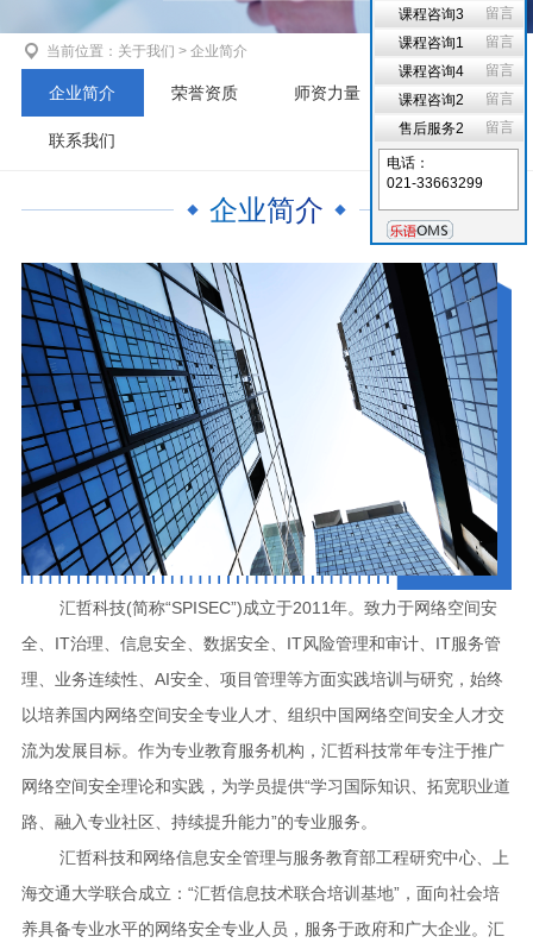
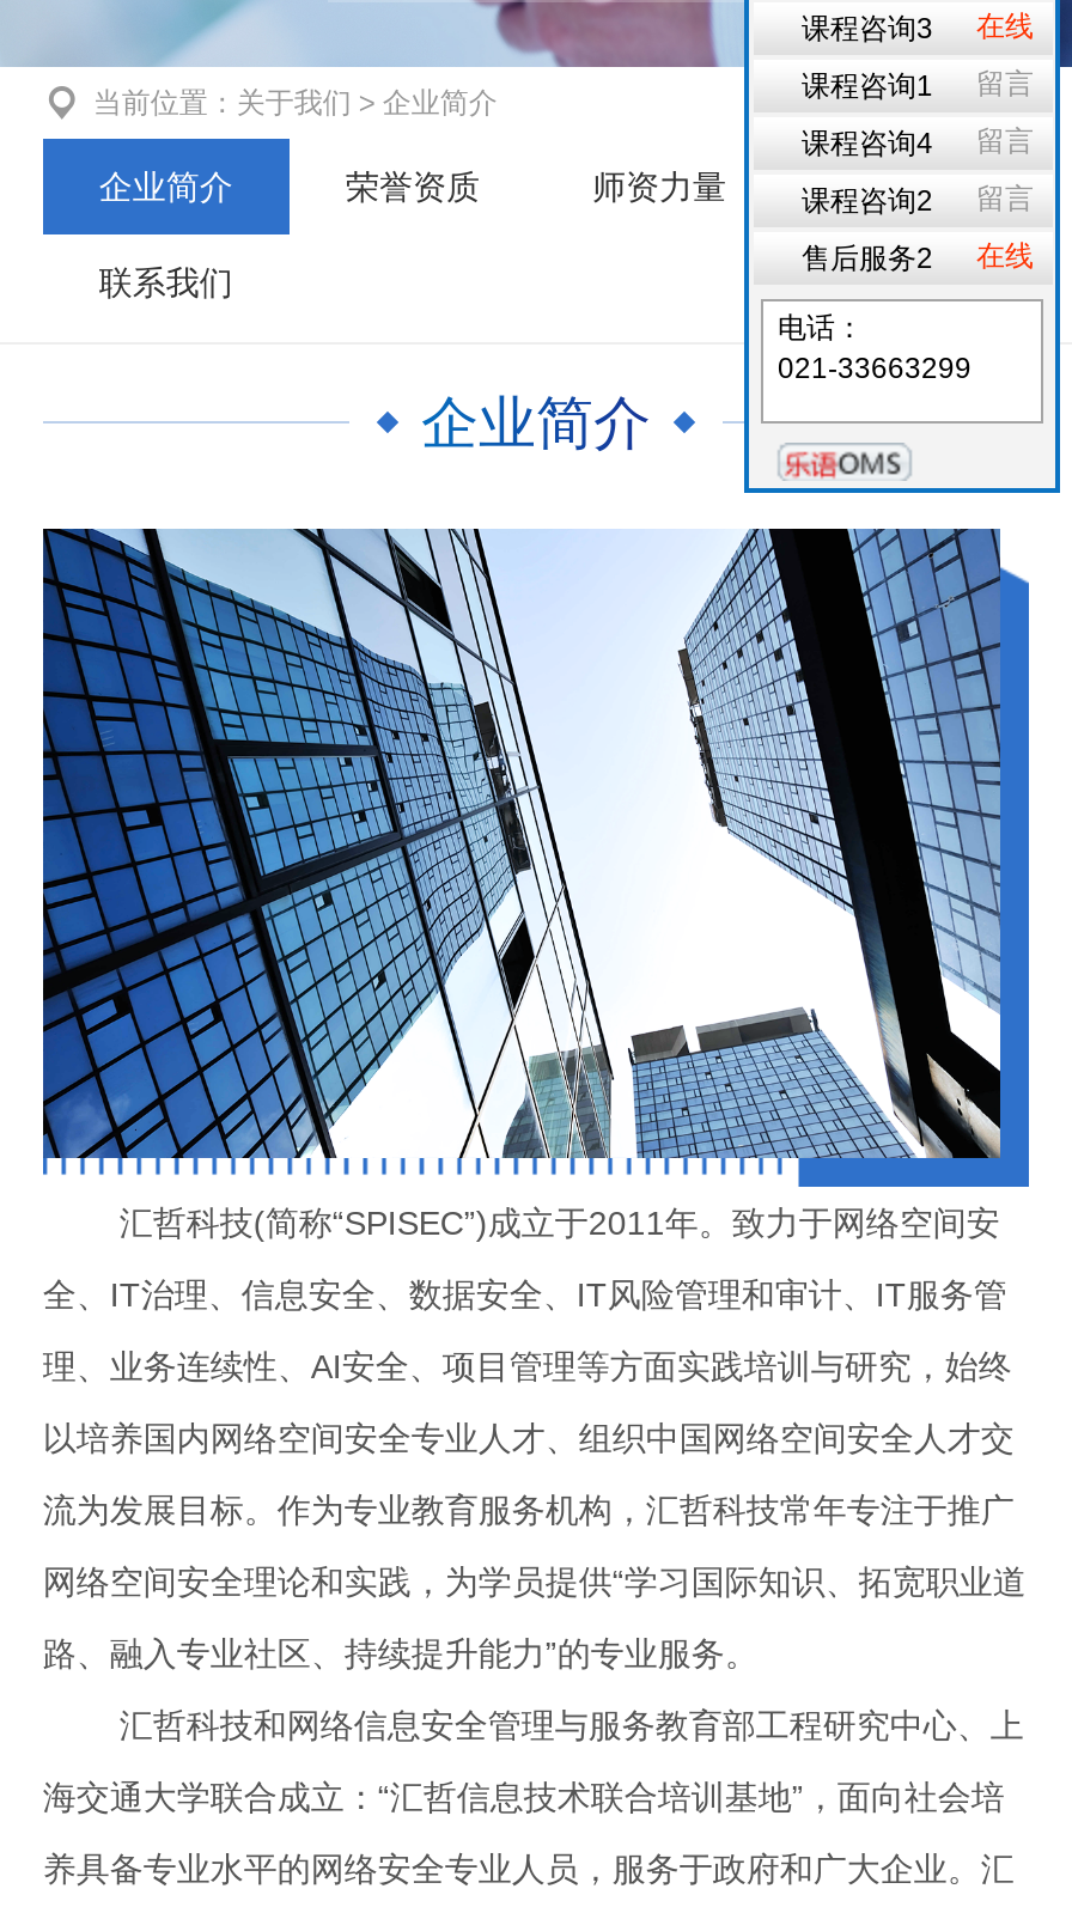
- 留言
+ 在线

- 留言
+ 在线
